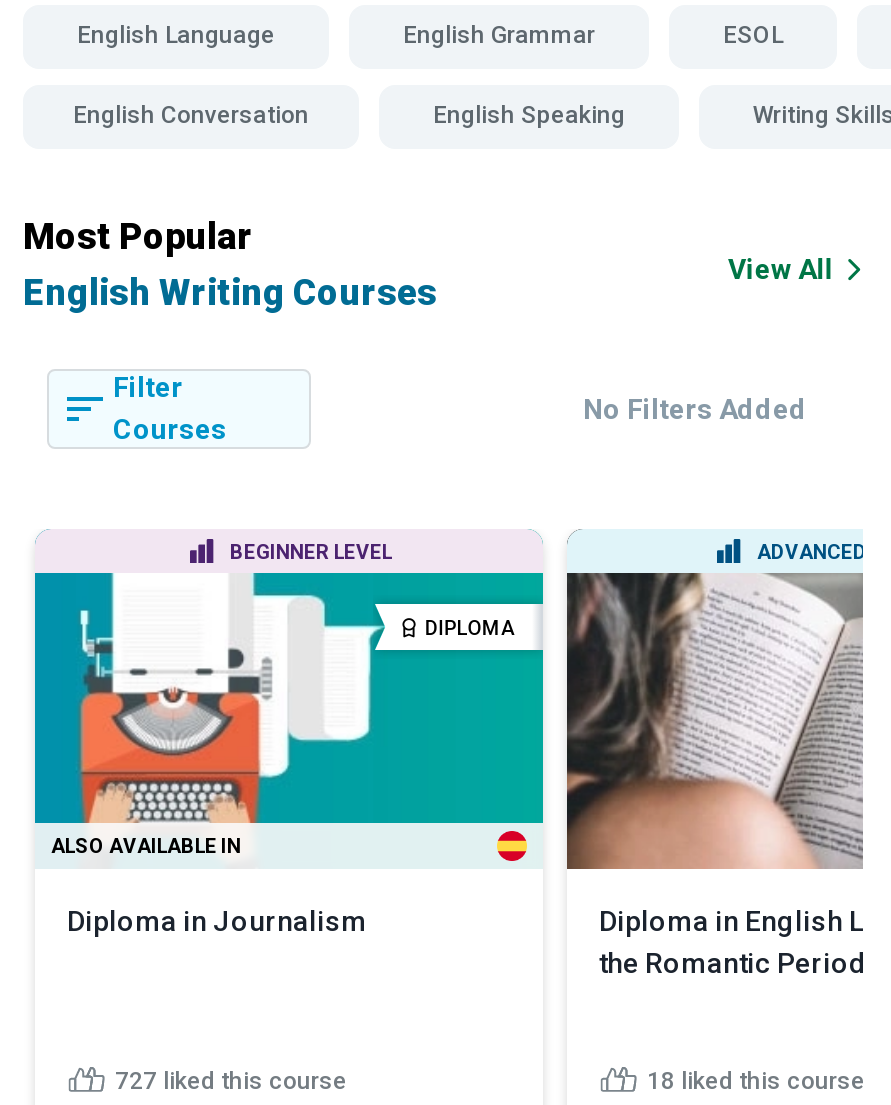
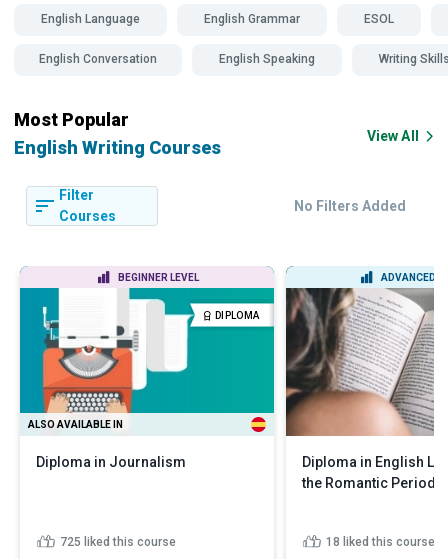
- 727 liked this course
+ 725 liked this course
